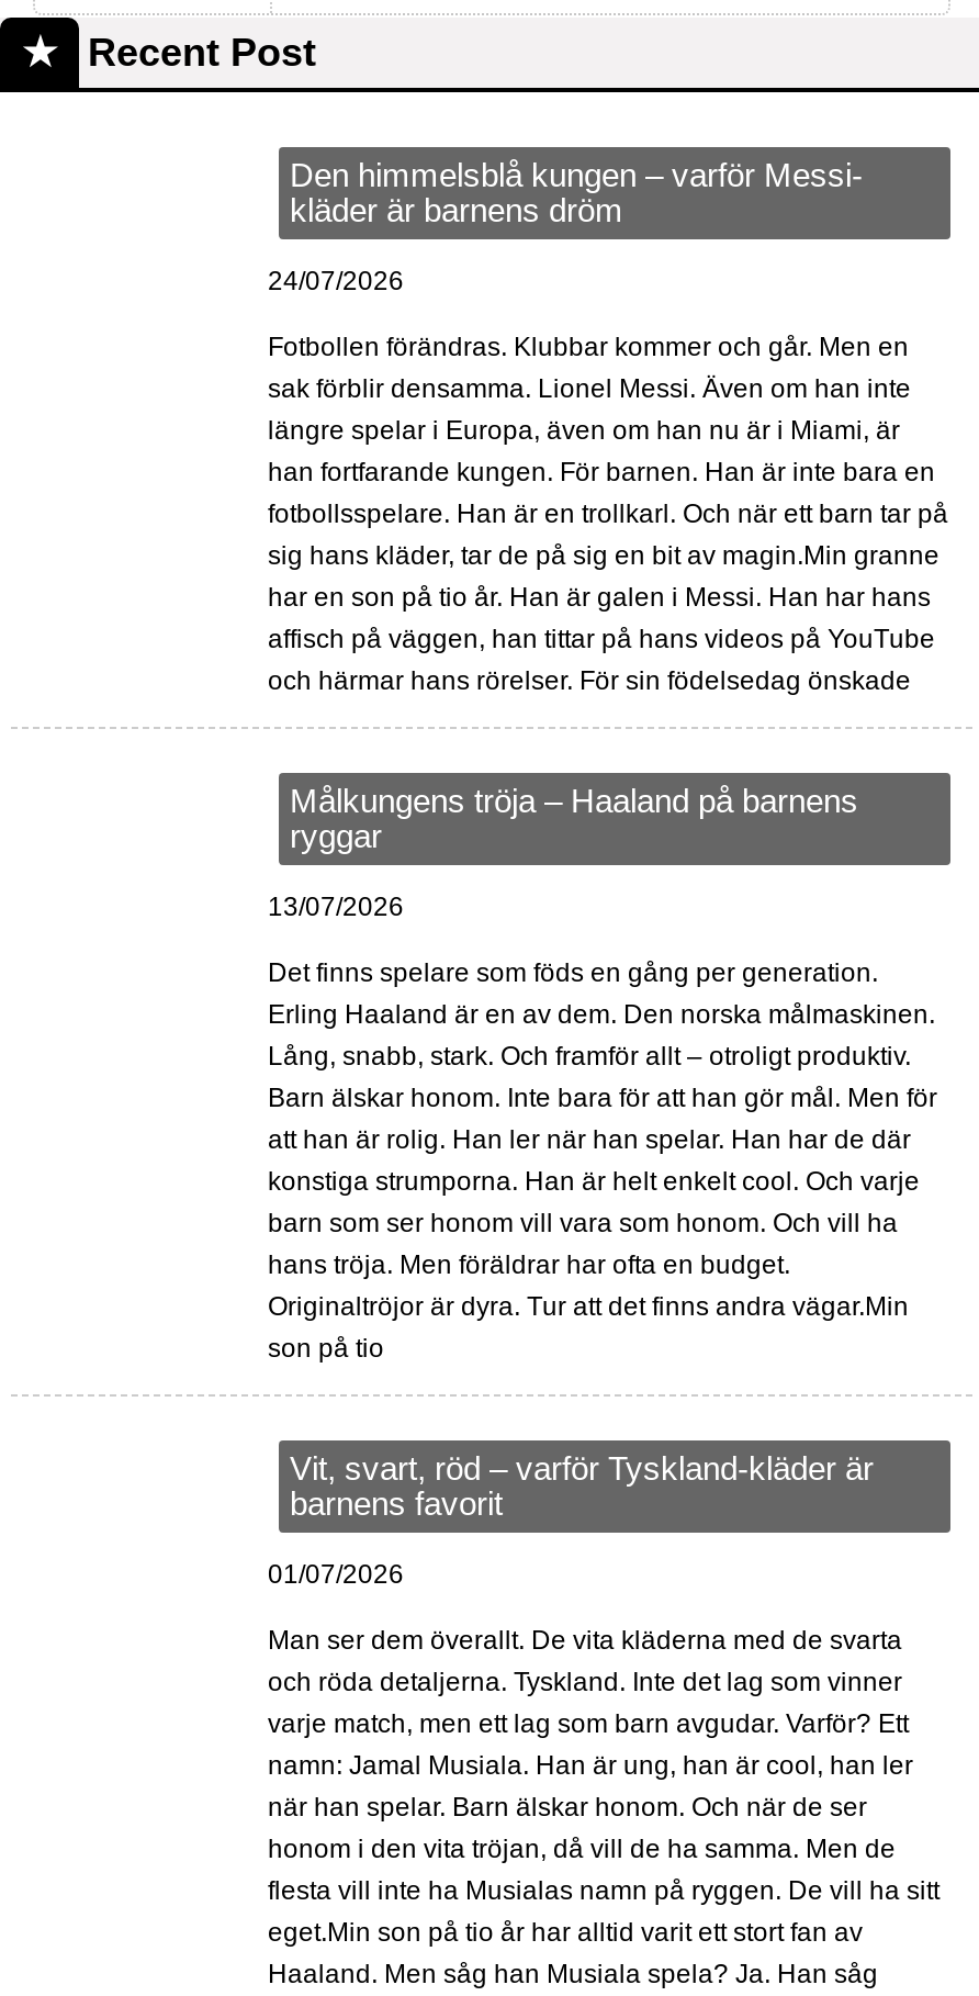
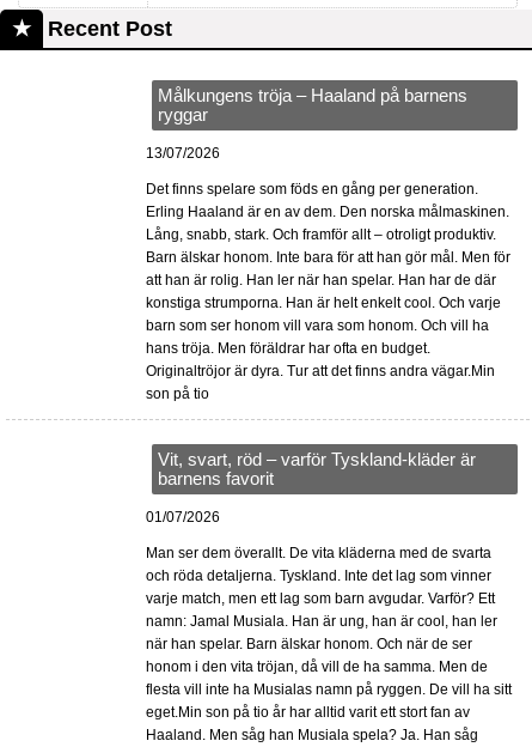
- Den himmelsblå kungen – varför Messi-
- kläder är barnens dröm
- 24/07/2026
- Fotbollen förändras. Klubbar kommer och går. Men en
- sak förblir densamma. Lionel Messi. Även om han inte
- längre spelar i Europa, även om han nu är i Miami, är
- han fortfarande kungen. För barnen. Han är inte bara en
- fotbollsspelare. Han är en trollkarl. Och när ett barn tar på
- sig hans kläder, tar de på sig en bit av magin.Min granne
- har en son på tio år. Han är galen i Messi. Han har hans
- affisch på väggen, han tittar på hans videos på YouTube
- och härmar hans rörelser. För sin födelsedag önskade
